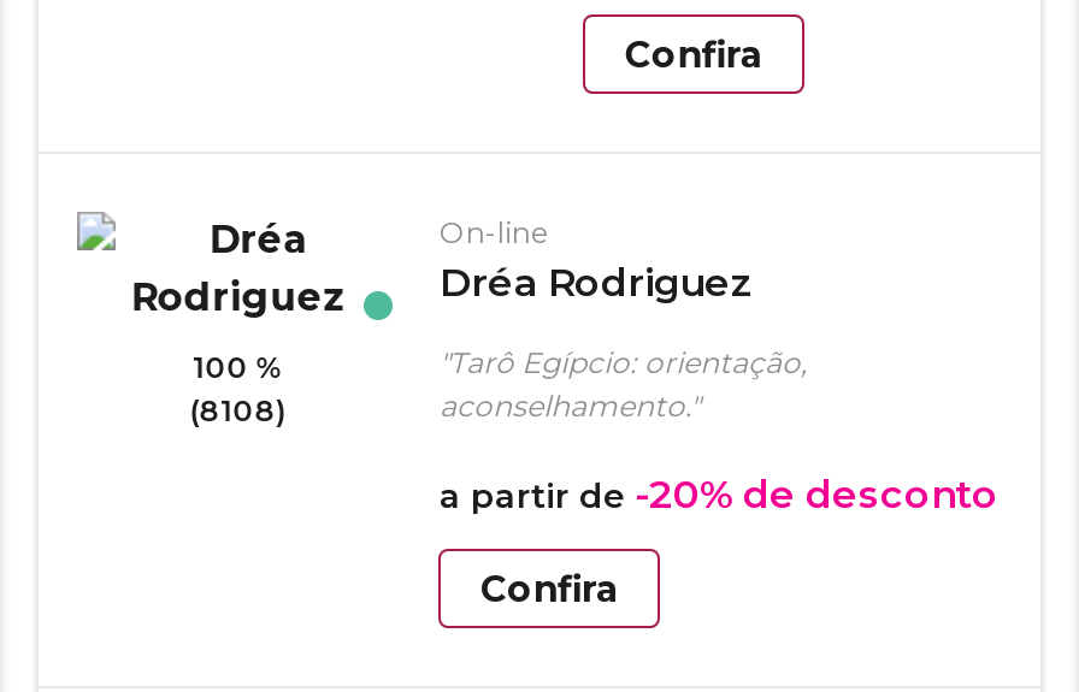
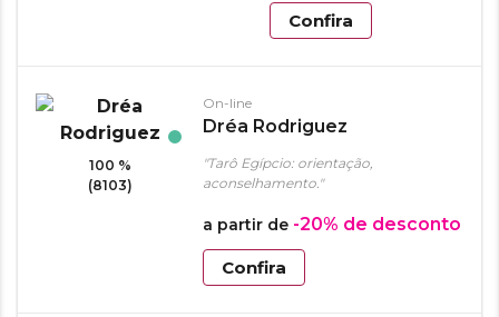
- (8108)
+ (8103)
